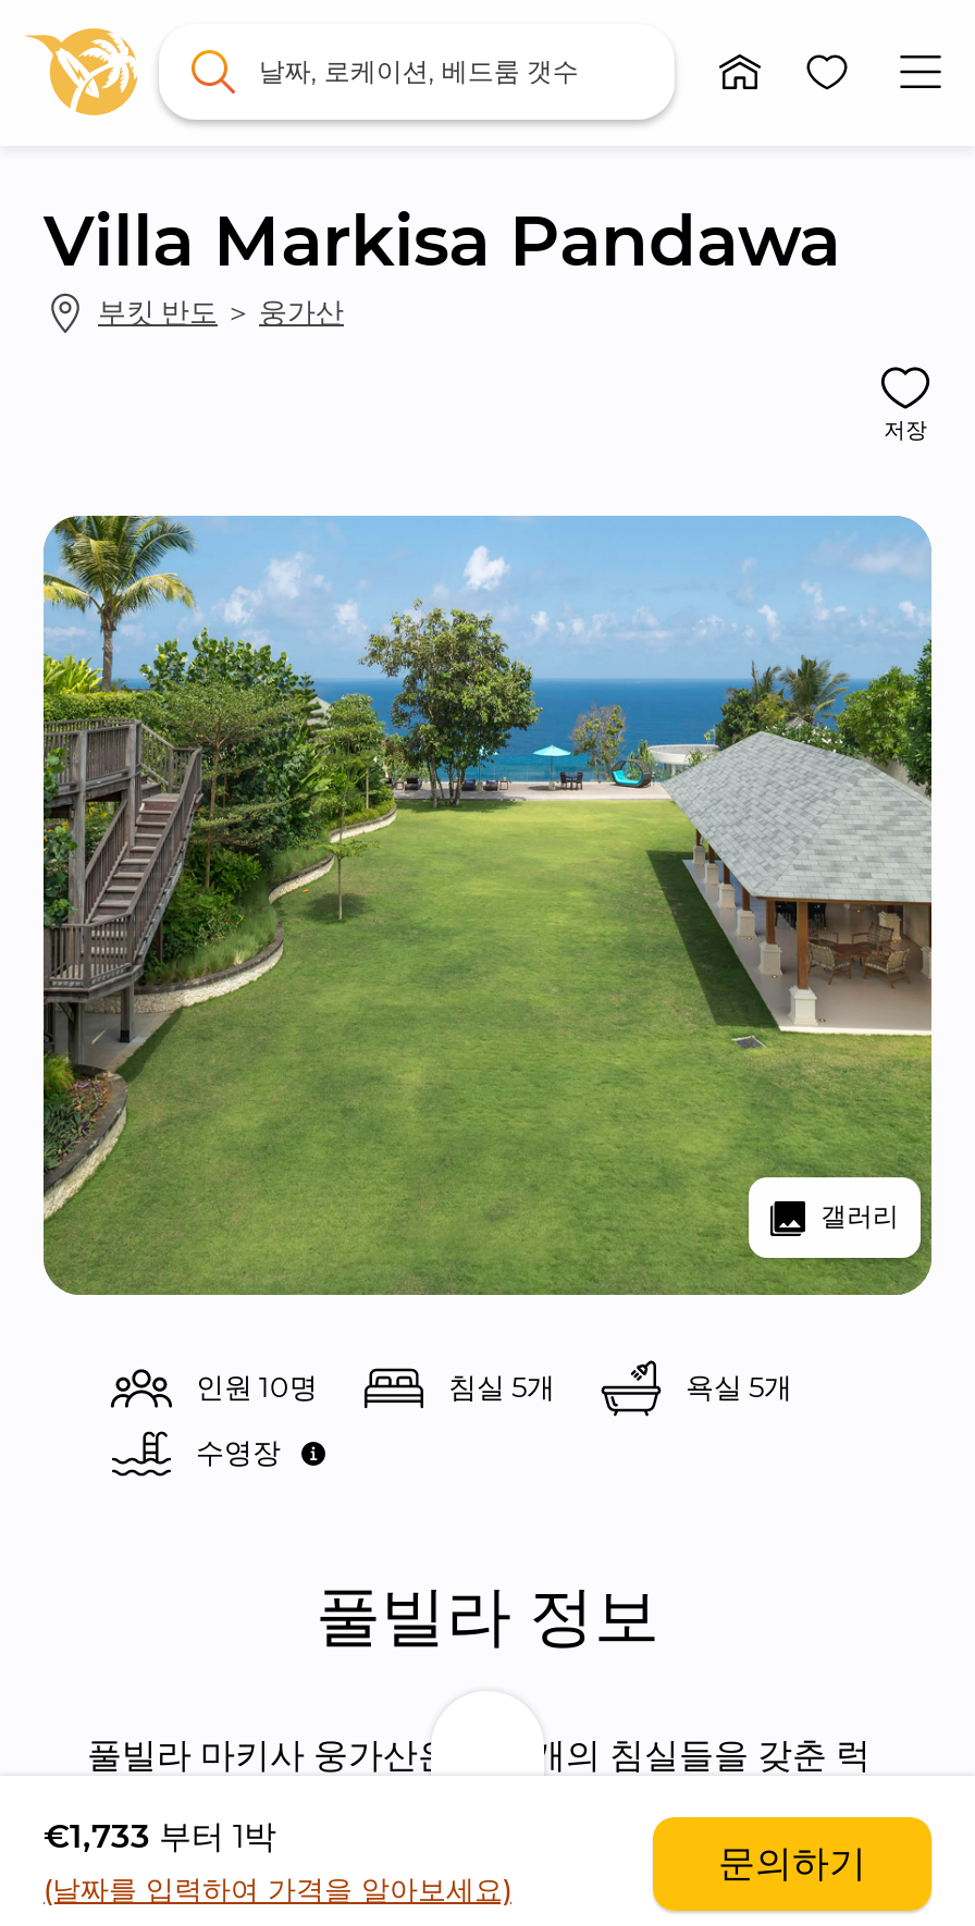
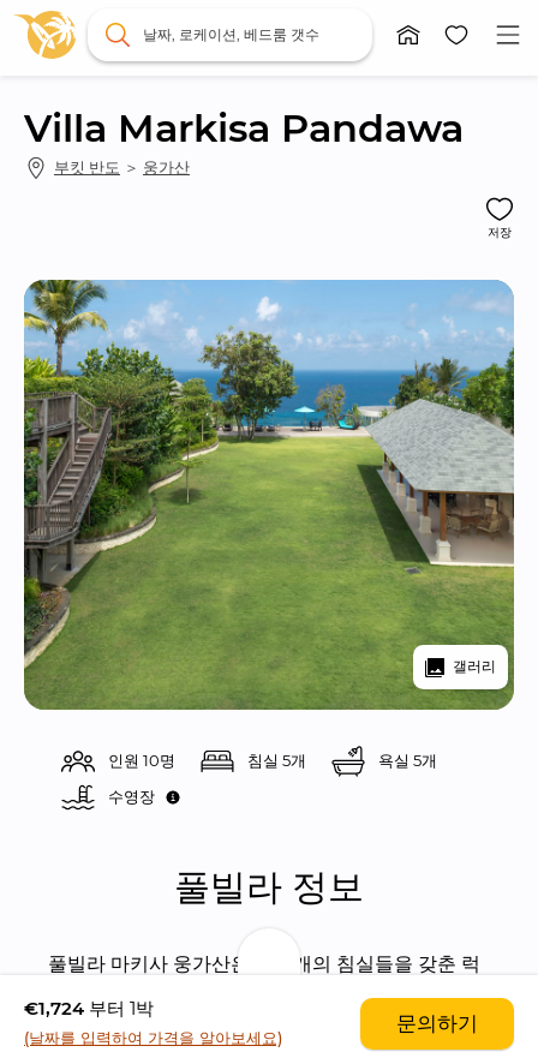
- €1,733 부터 1박
+ €1,724 부터 1박
